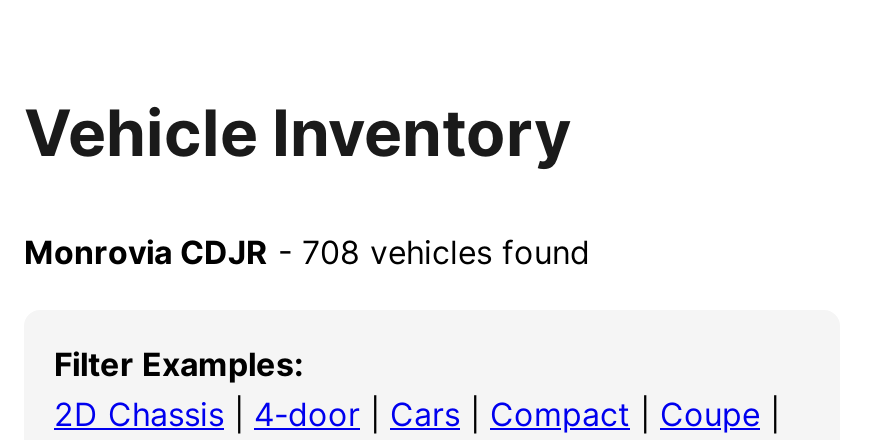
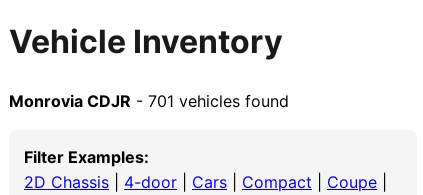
- Monrovia CDJR - 708 vehicles found
+ Monrovia CDJR - 701 vehicles found
